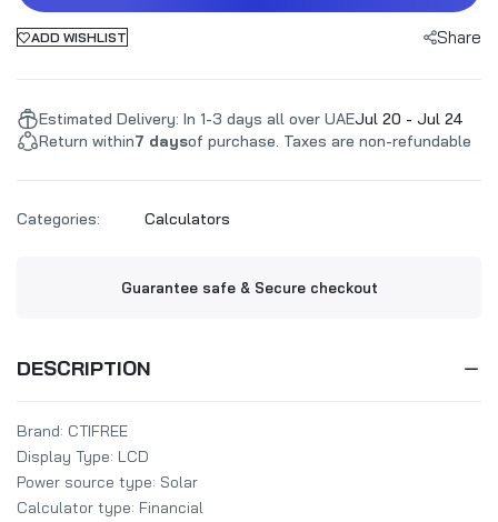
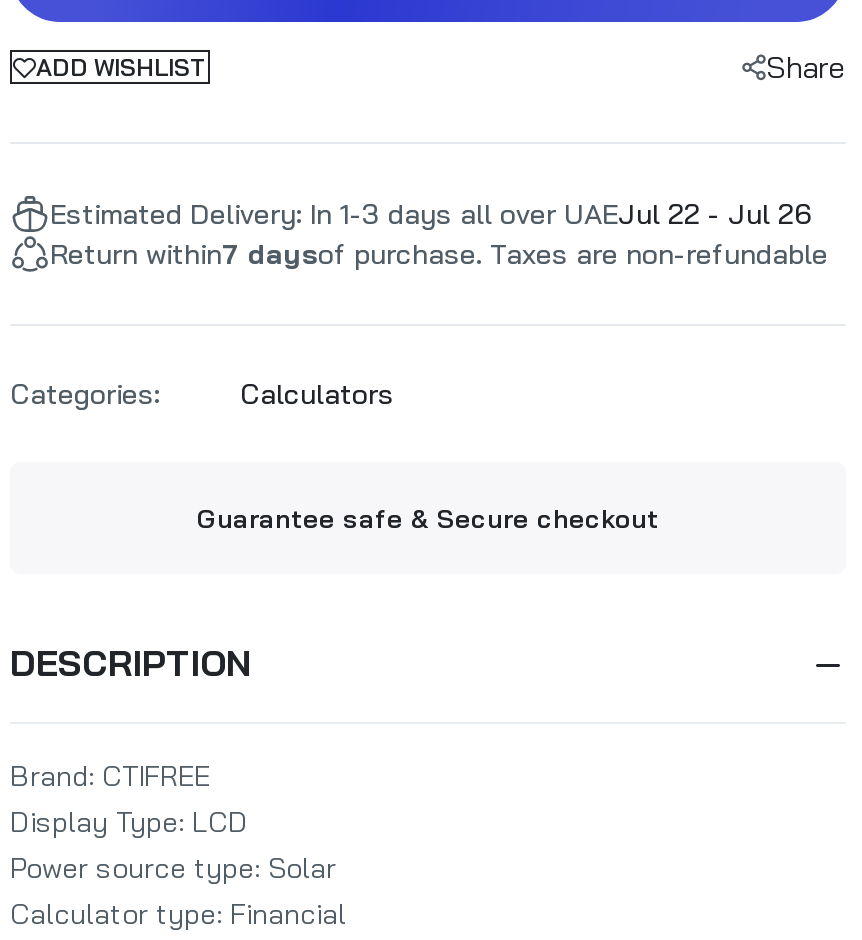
- Estimated Delivery: In 1-3 days all over UAEJul 20 - Jul 24
+ Estimated Delivery: In 1-3 days all over UAEJul 22 - Jul 26
